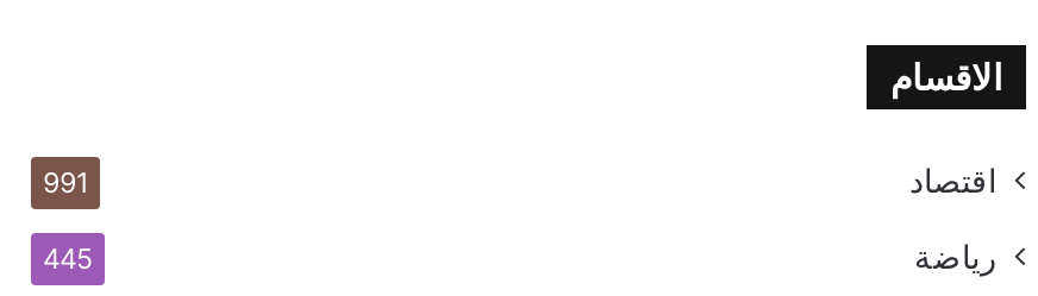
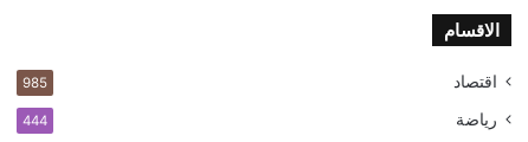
- 991
+ 985

- 445
+ 444
